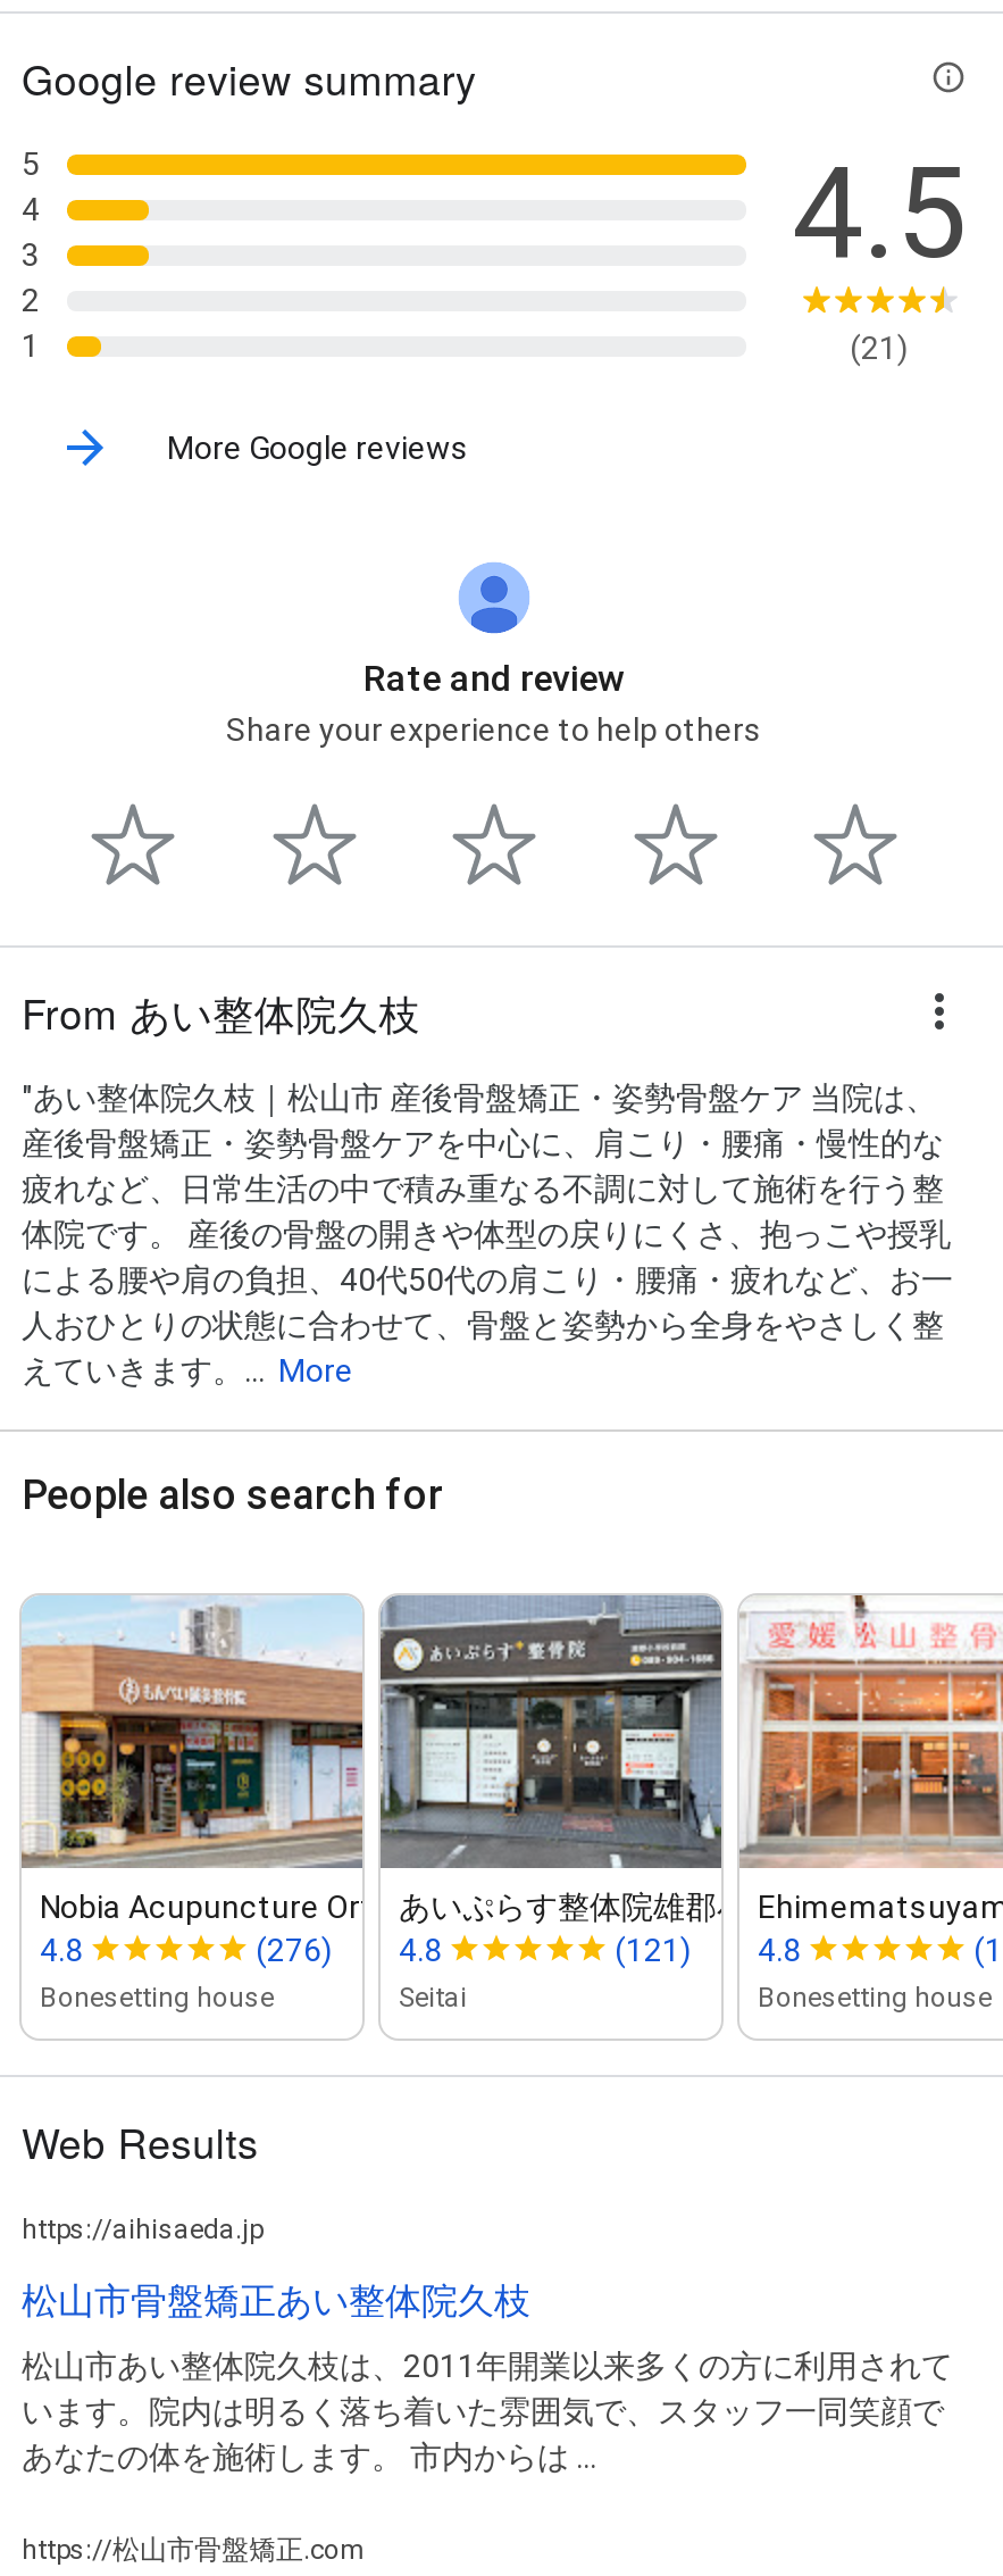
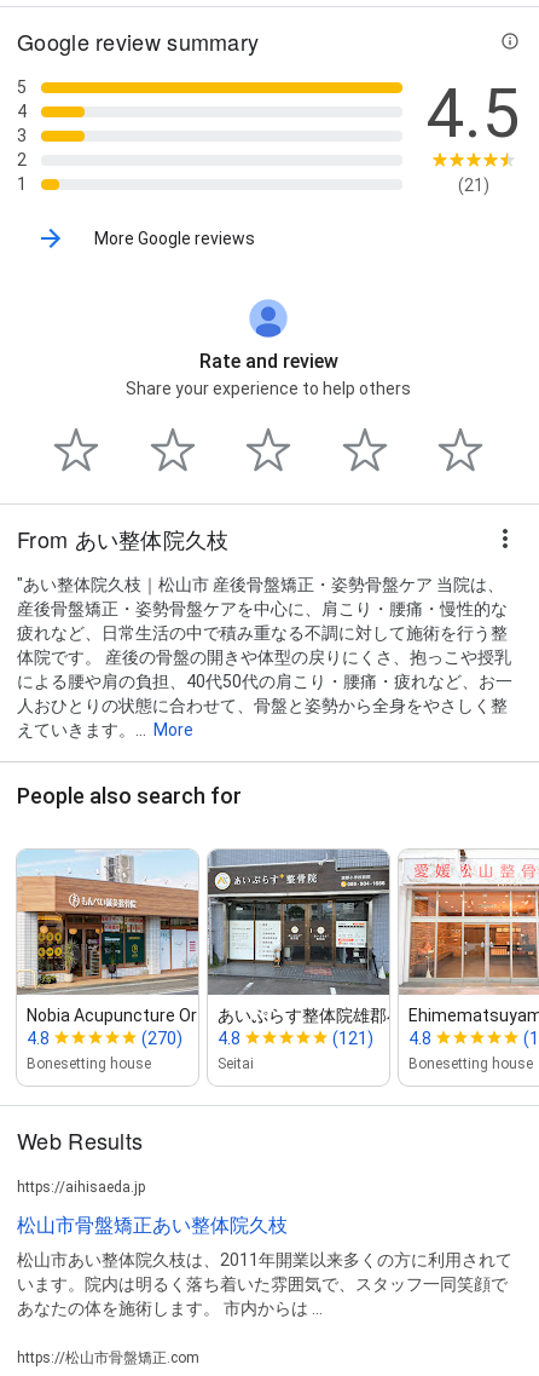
- (276) 4.8
+ (270) 4.8
